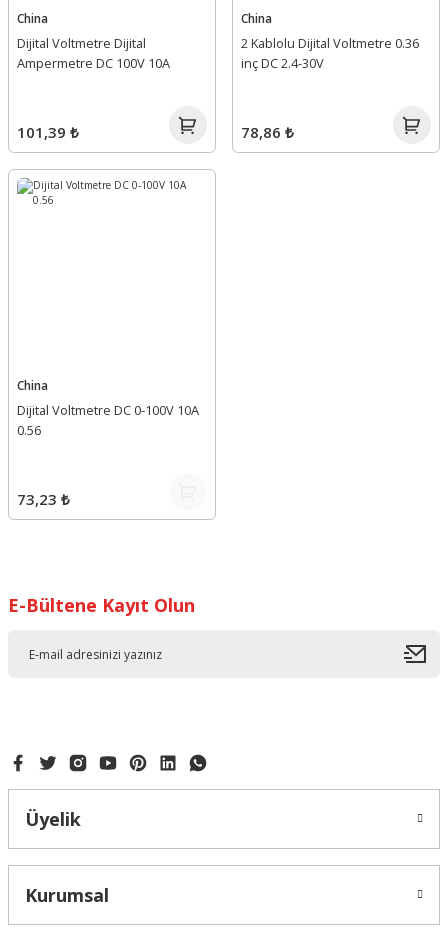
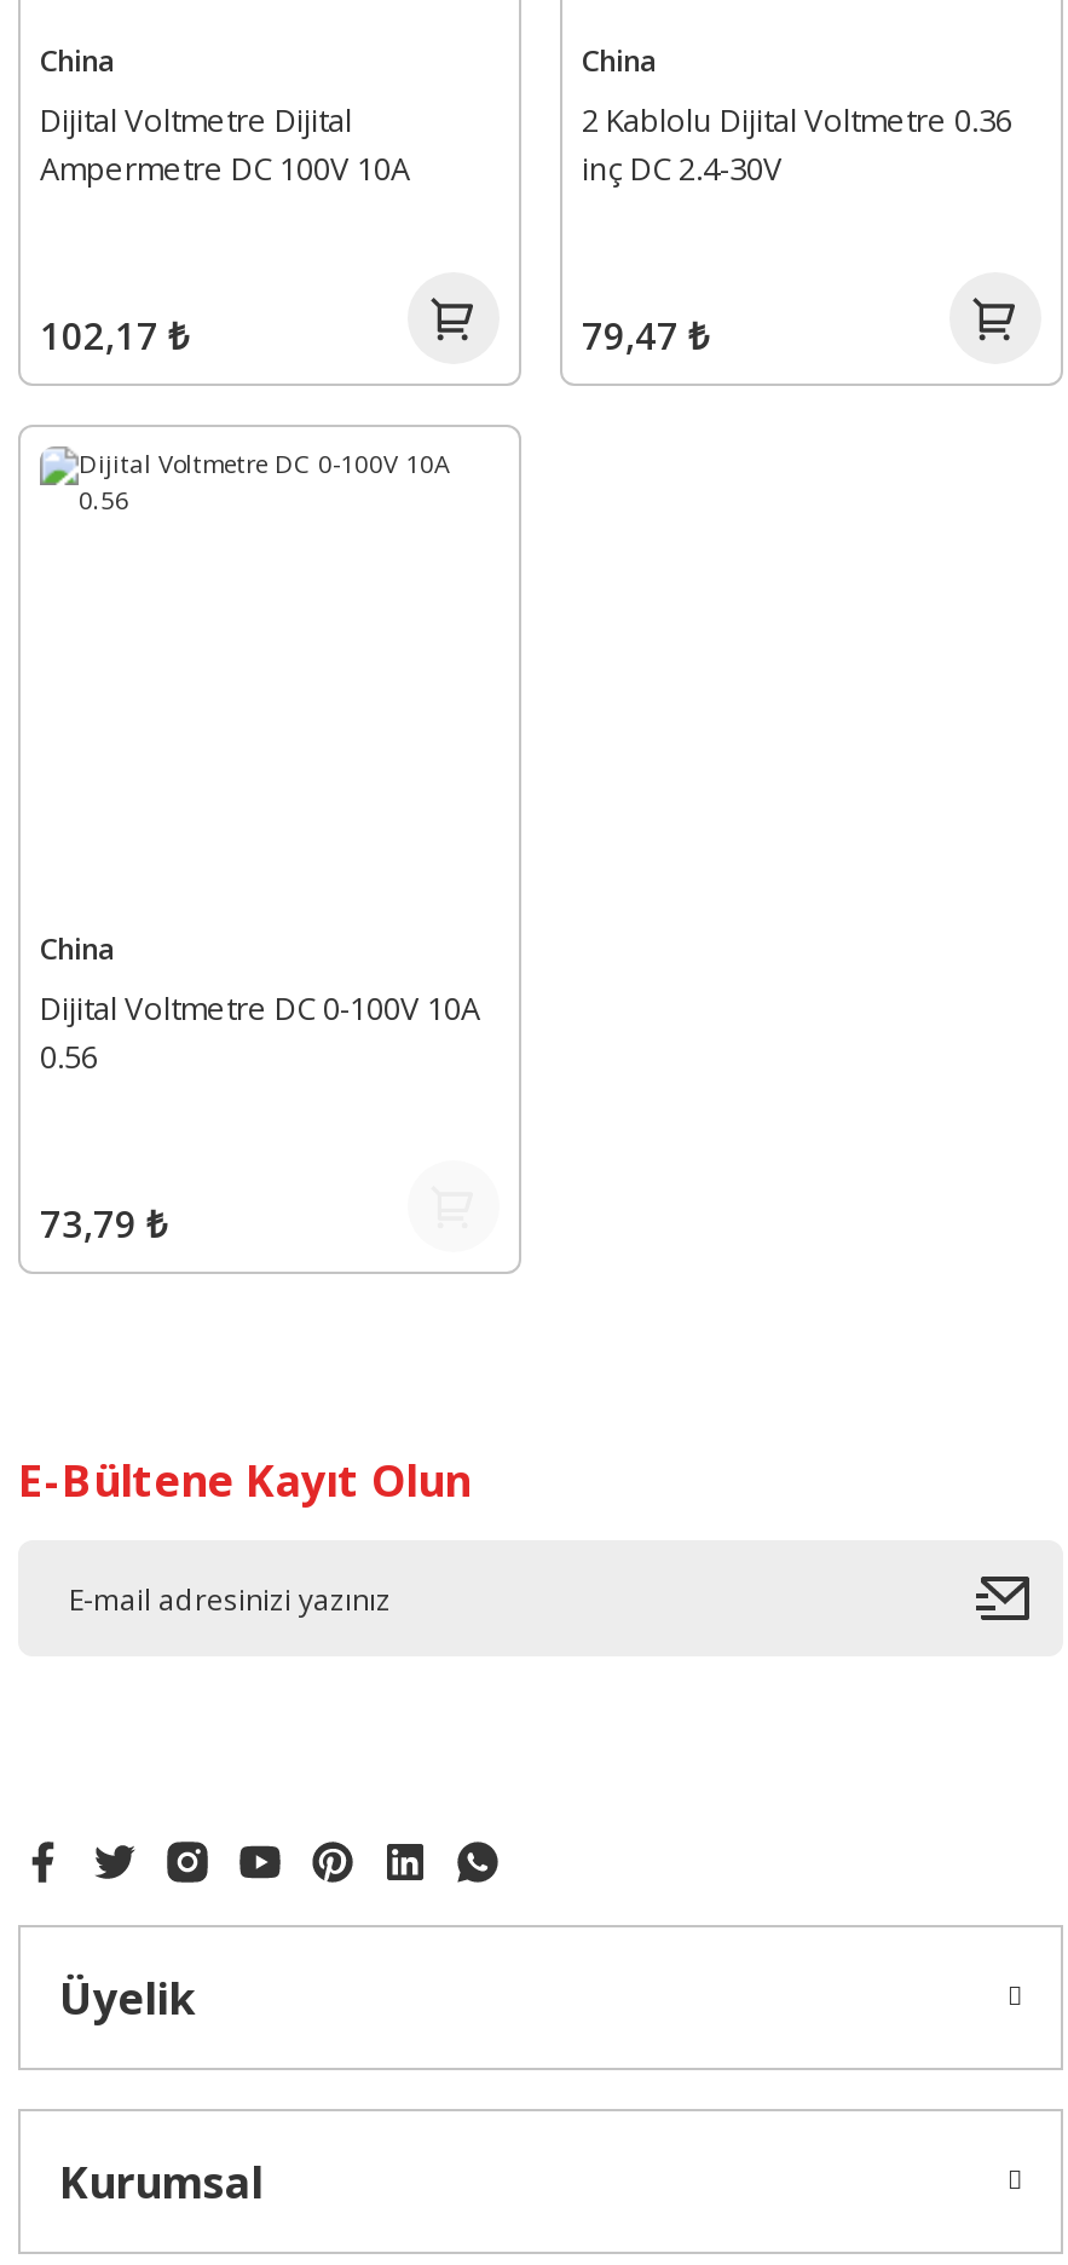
- 101,39 ₺
+ 102,17 ₺

- 78,86 ₺
+ 79,47 ₺

- 73,23 ₺
+ 73,79 ₺
